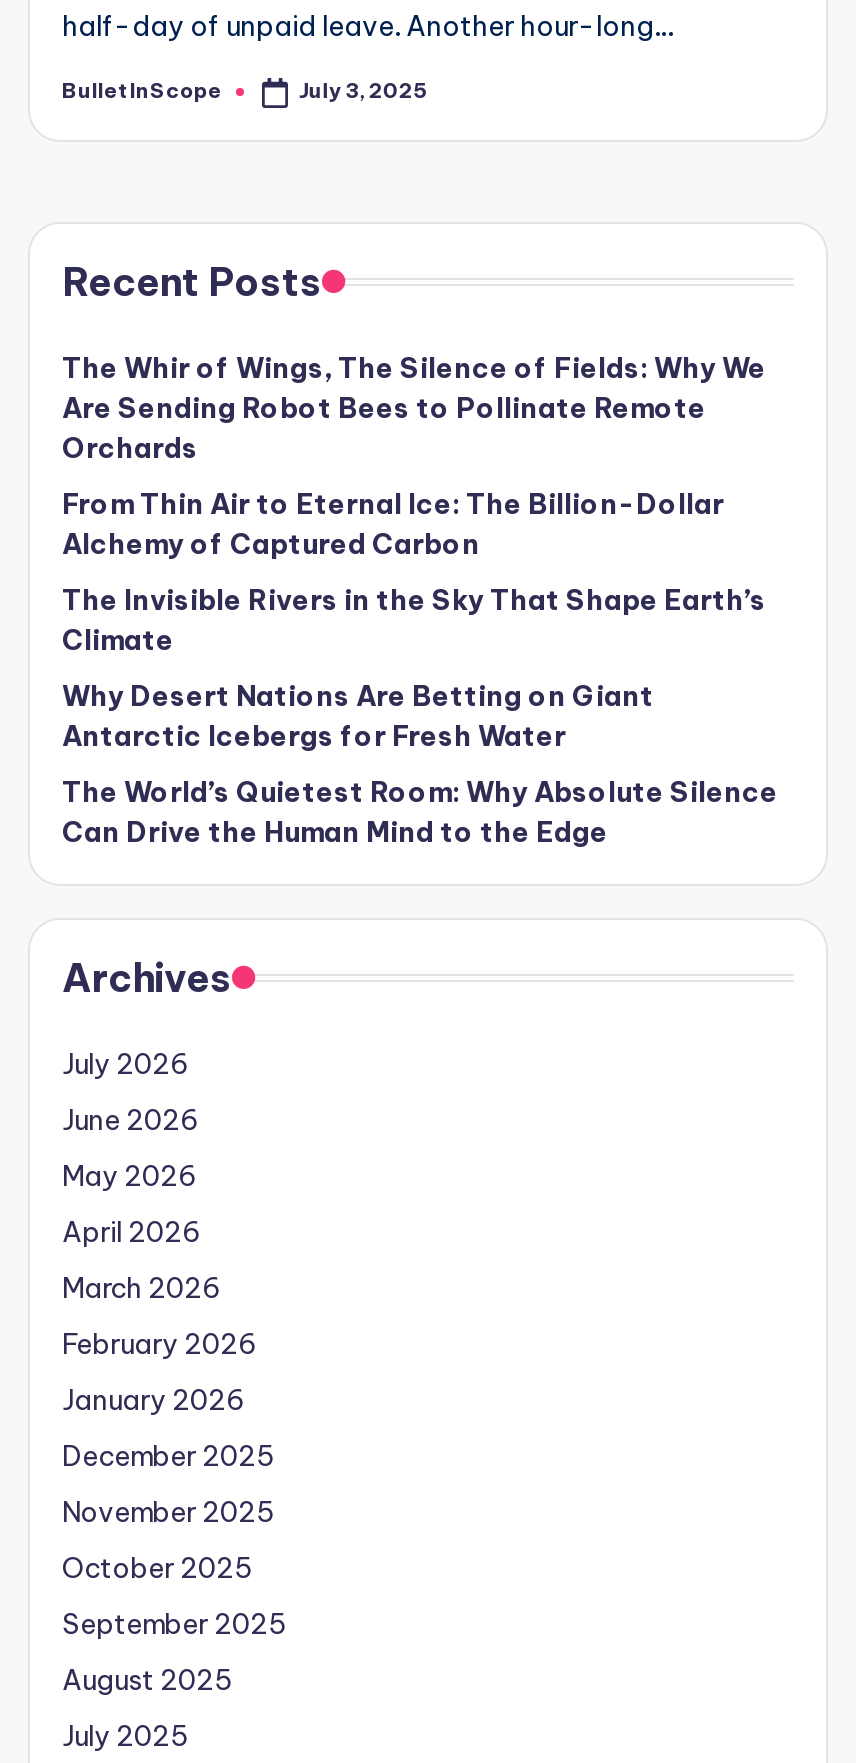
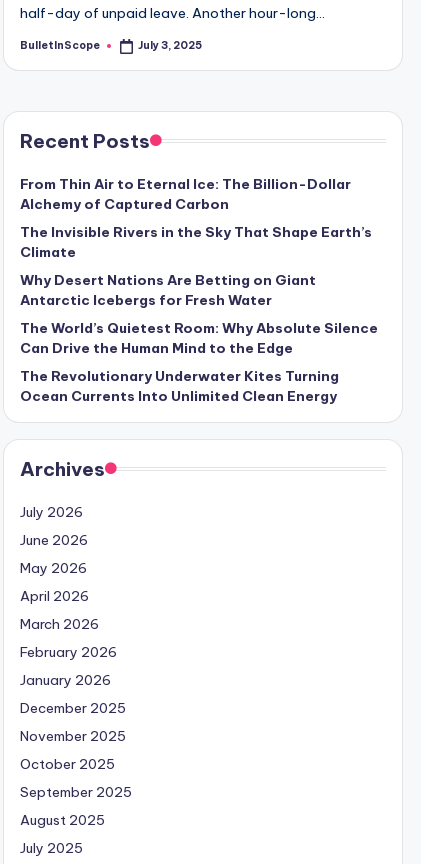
- The Whir of Wings, The Silence of Fields: Why We
- Are Sending Robot Bees to Pollinate Remote
- Orchards

moved up: From Thin Air to Eternal Ice: The Billion-Dollar | Alchemy of Captured Carbon | The Invisible Rivers in the Sky That Shape Earth’s | Climate | Why Desert Nations Are Betting on Giant | Antarctic Icebergs for Fresh Water | The World’s Quietest Room: Why Absolute Silence | Can Drive the Human Mind to the Edge

+ The Revolutionary Underwater Kites Turning
+ Ocean Currents Into Unlimited Clean Energy
